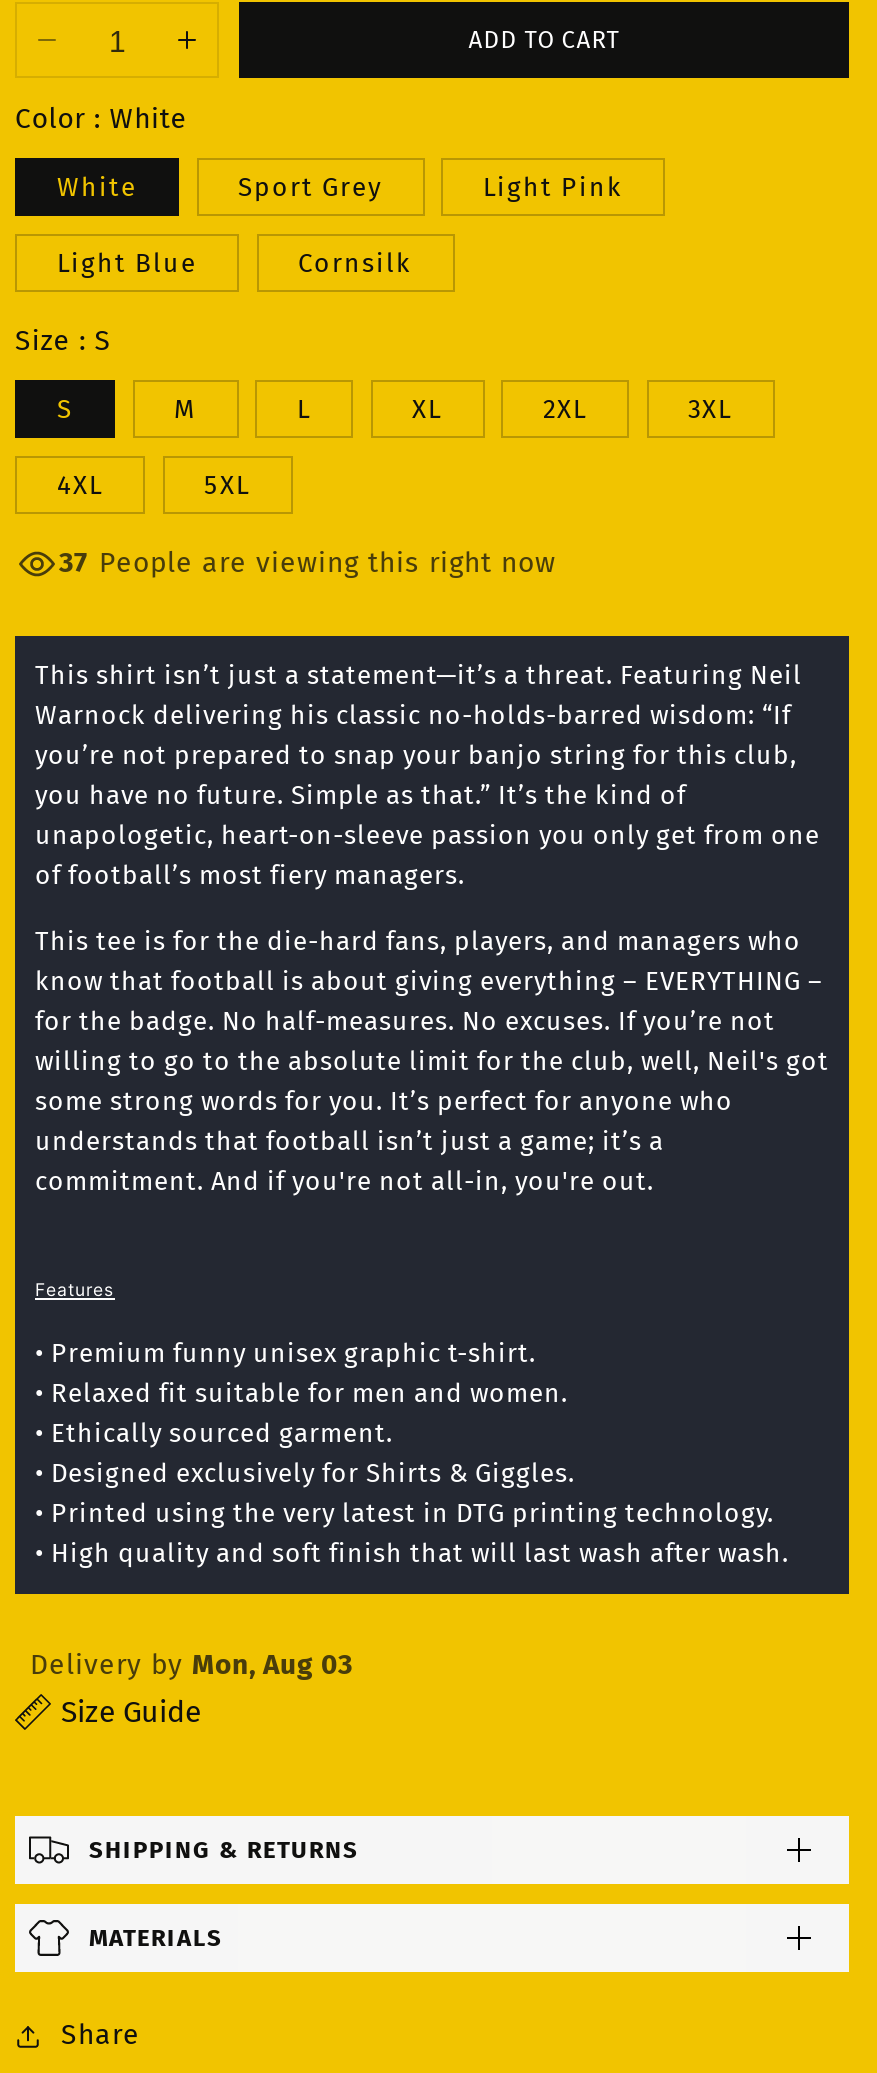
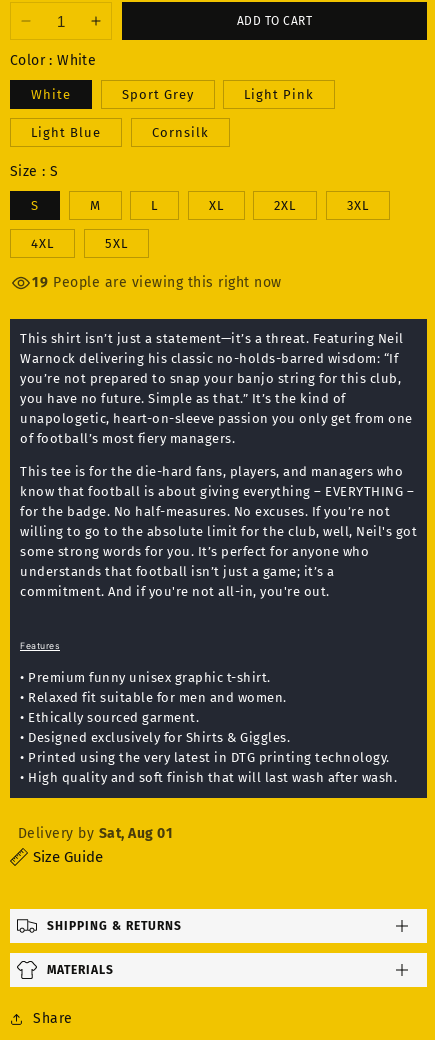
- 37 People are viewing this right now
+ 19 People are viewing this right now

- Delivery by Mon, Aug 03
+ Delivery by Sat, Aug 01
